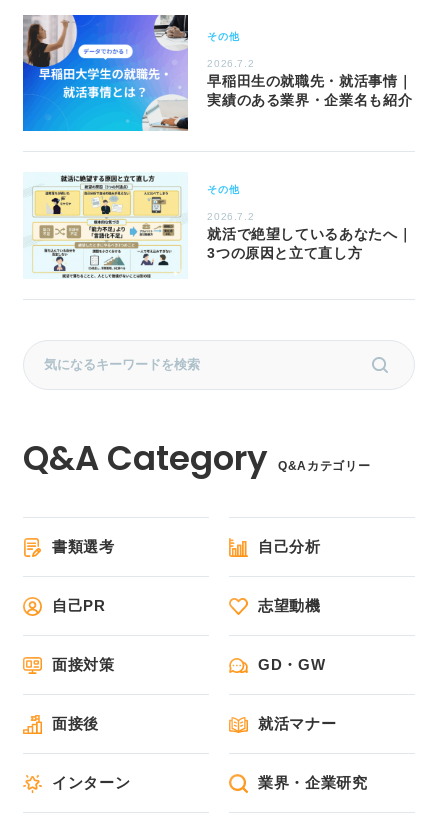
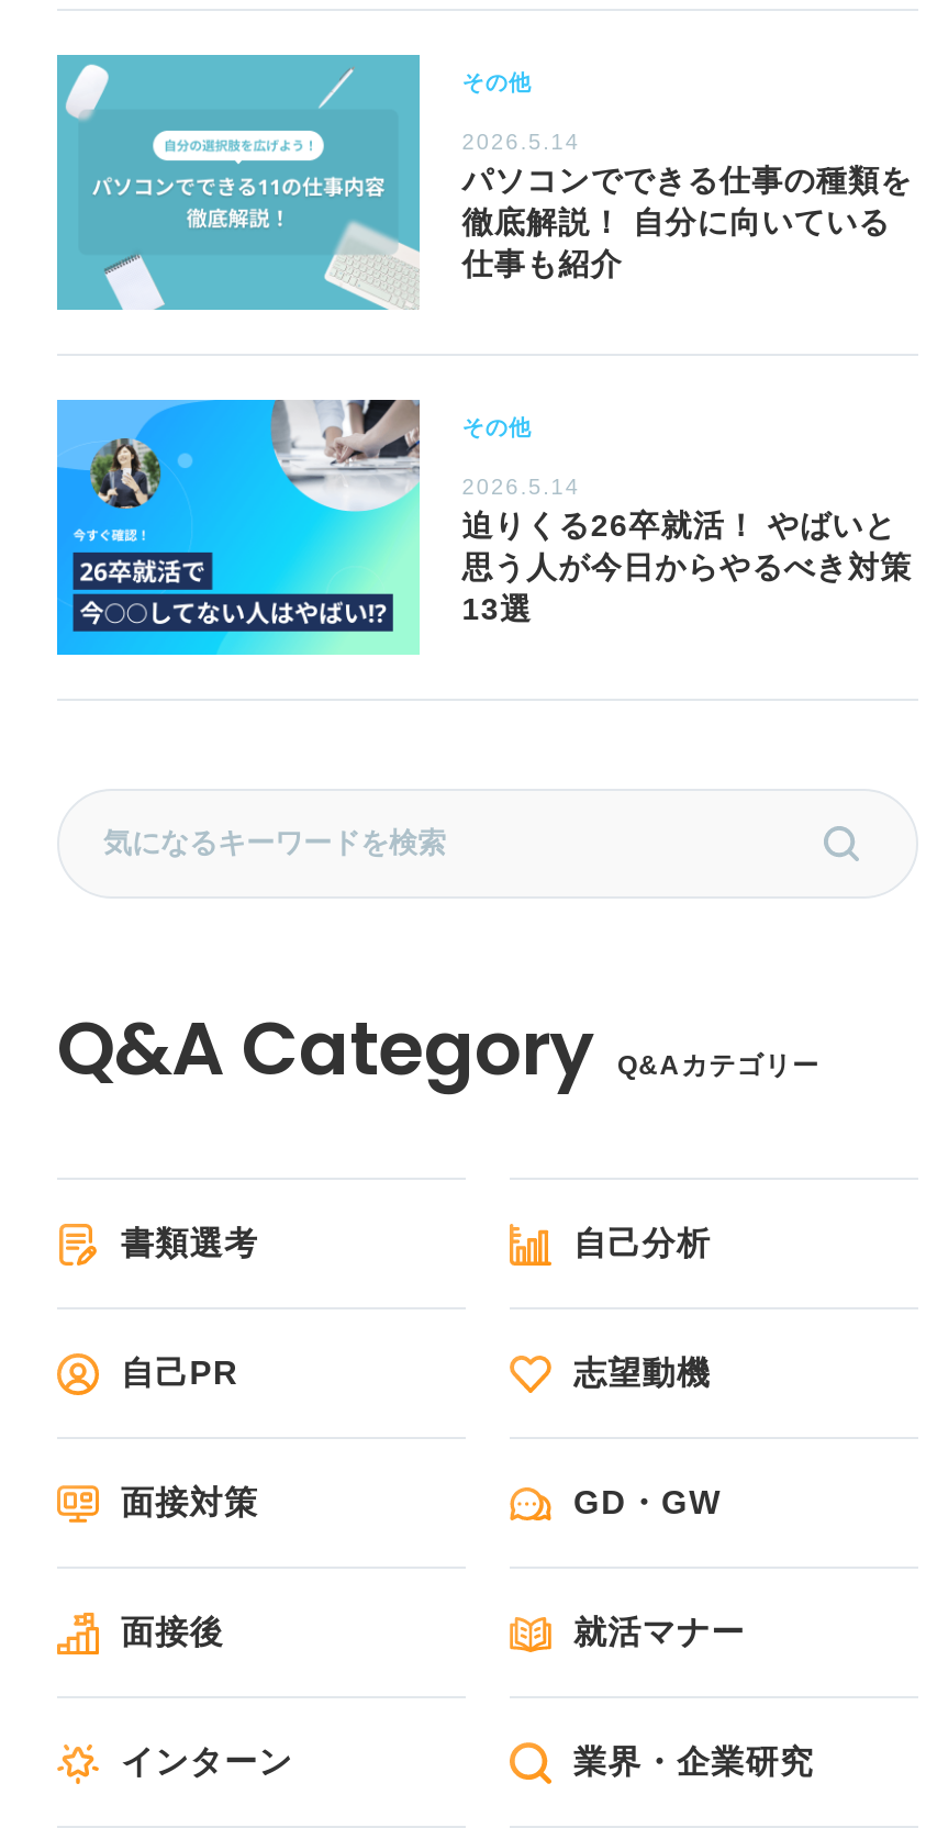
- [image]
- 2026.7.2
- 早稲田生の就職先・就活事情｜
- 実績のある業界・企業名も紹介
+ [image]
+ 2026.5.14
+ パソコンでできる仕事の種類を
+ 徹底解説！ 自分に向いている
+ 仕事も紹介

- [image]
- 2026.7.2
- 就活で絶望しているあなたへ｜
- 3つの原因と立て直し方
+ [image]
+ 2026.5.14
+ 迫りくる26卒就活！ やばいと
+ 思う人が今日からやるべき対策
+ 13選
